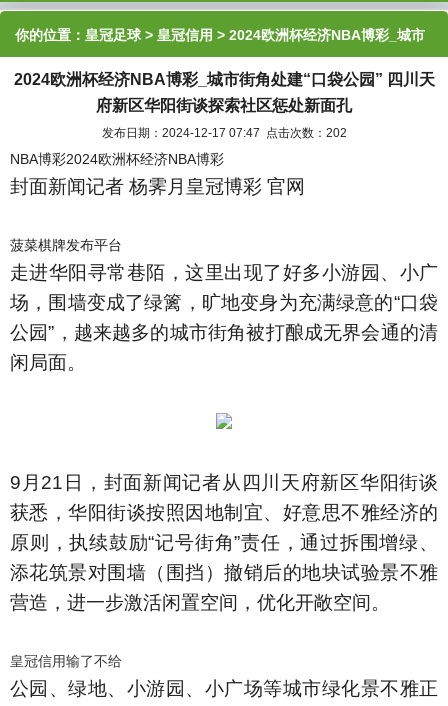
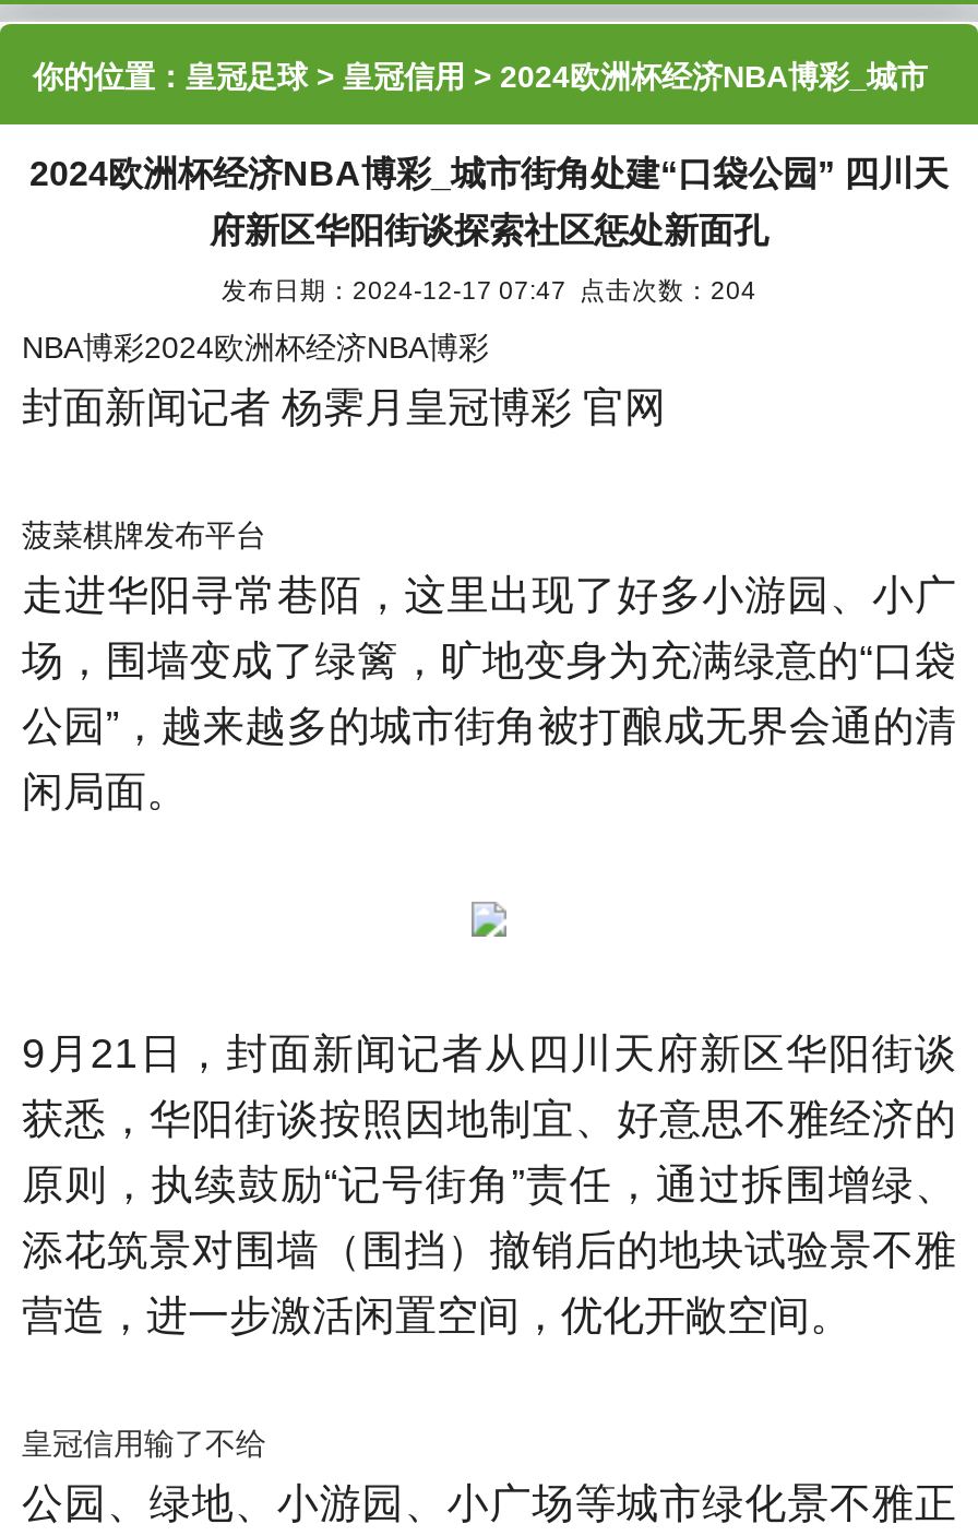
- 发布日期：2024-12-17 07:47 点击次数：202
+ 发布日期：2024-12-17 07:47 点击次数：204
